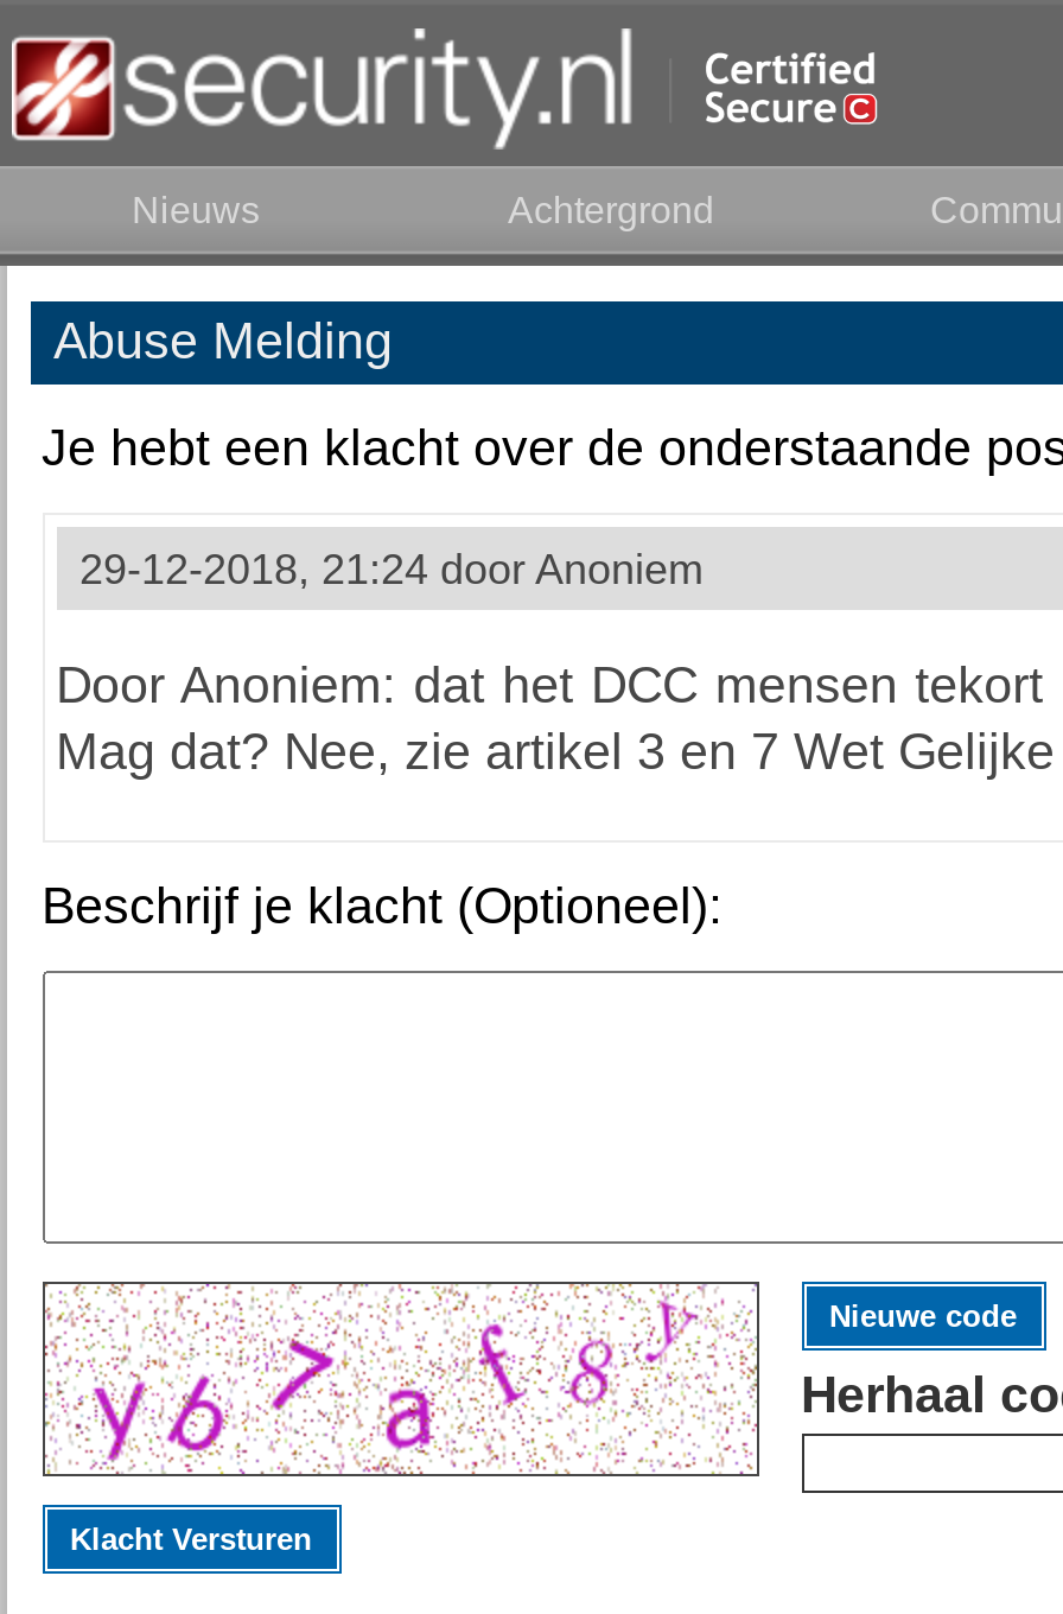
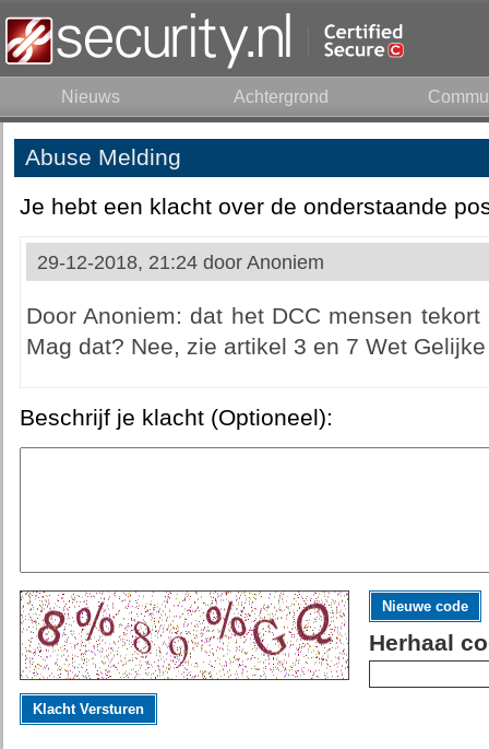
- [image]
+ [image]
